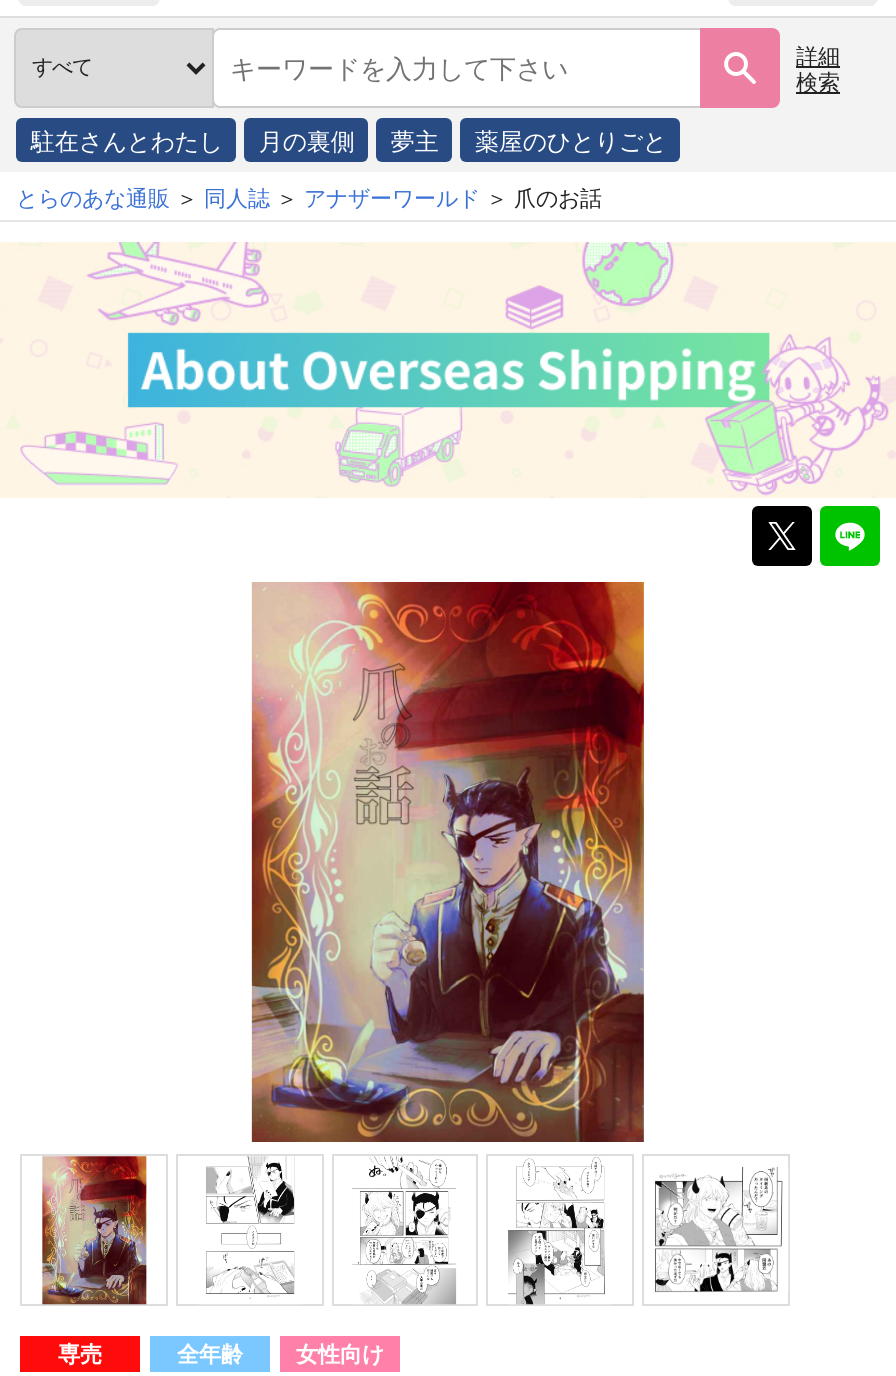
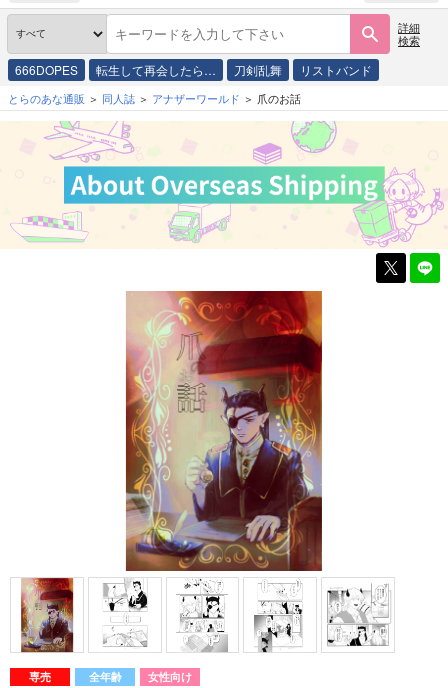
- 駐在さんとわたし
- 月の裏側
- 夢主
- 薬屋のひとりごと
+ 666DOPES
+ 転生して再会したら…
+ 刀剣乱舞
+ リストバンド
